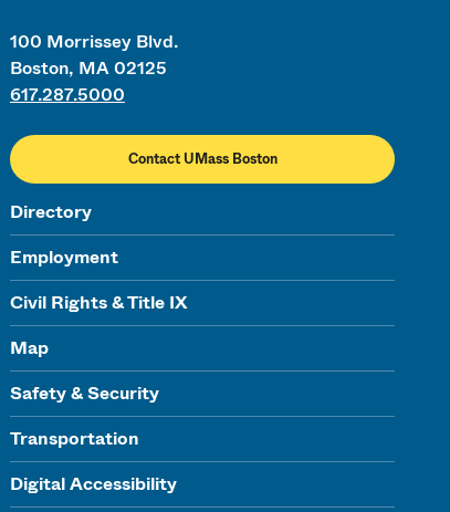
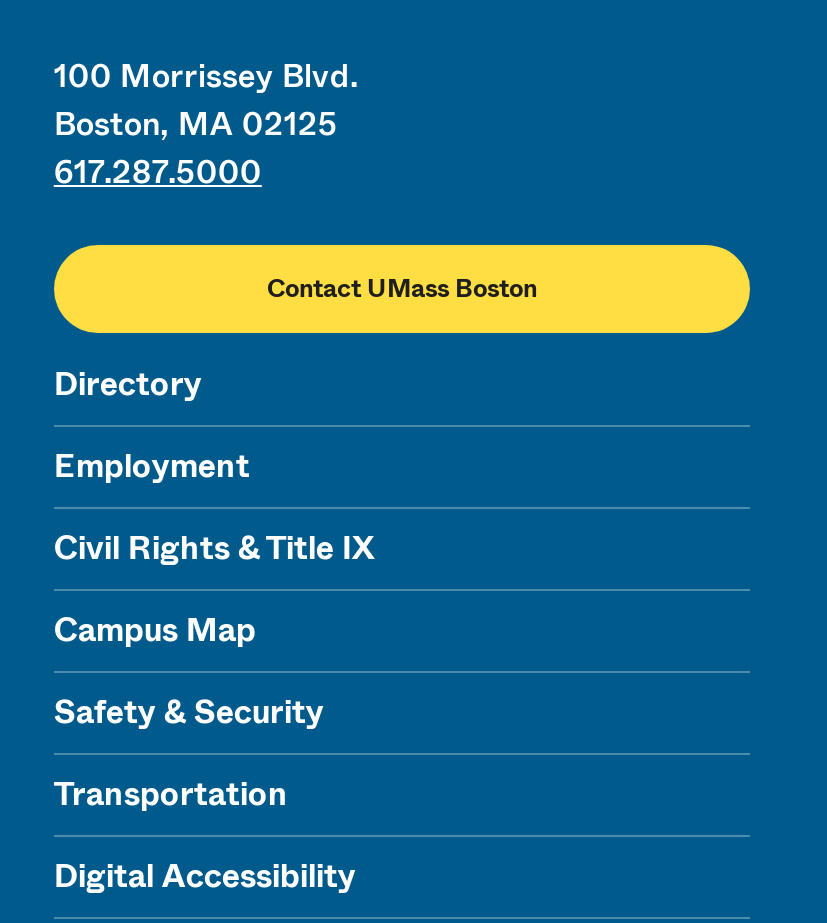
- Map
+ Campus Map
